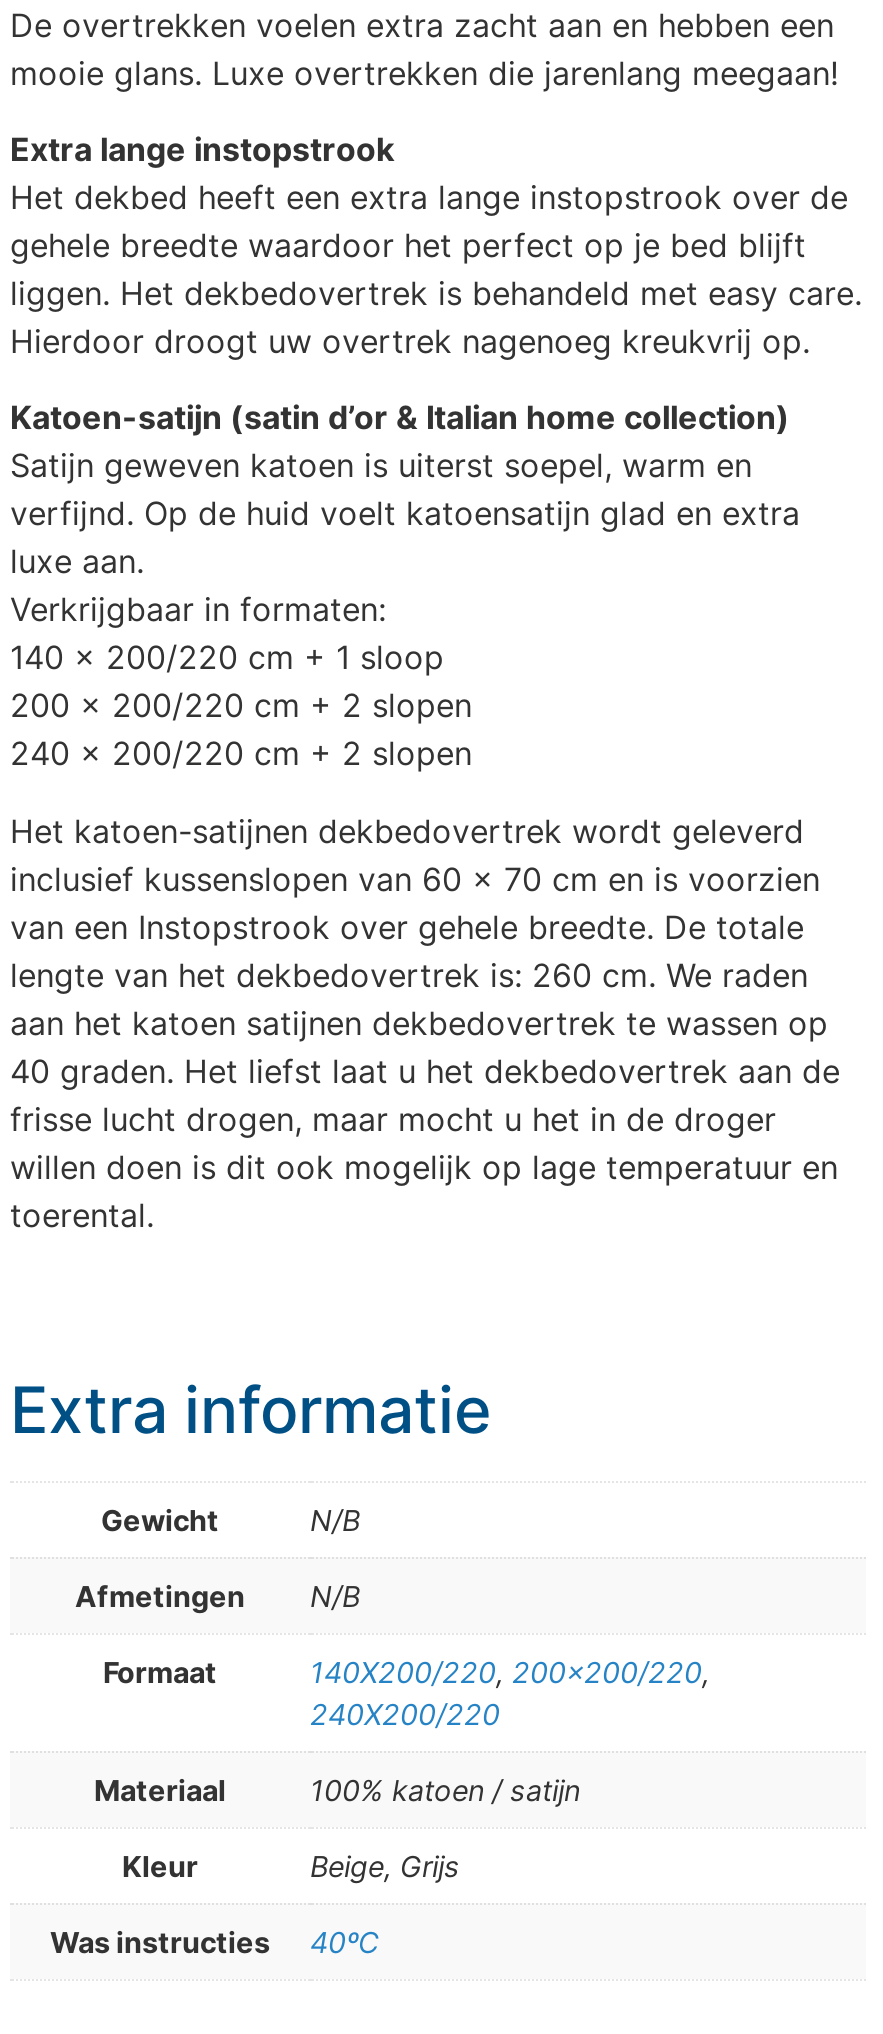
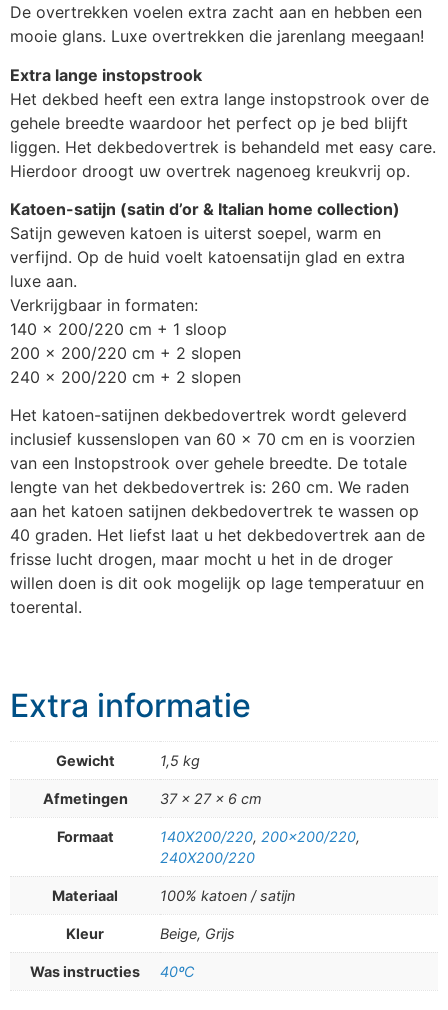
- N/B
+ 1,5 kg

- N/B
+ 37 × 27 × 6 cm
